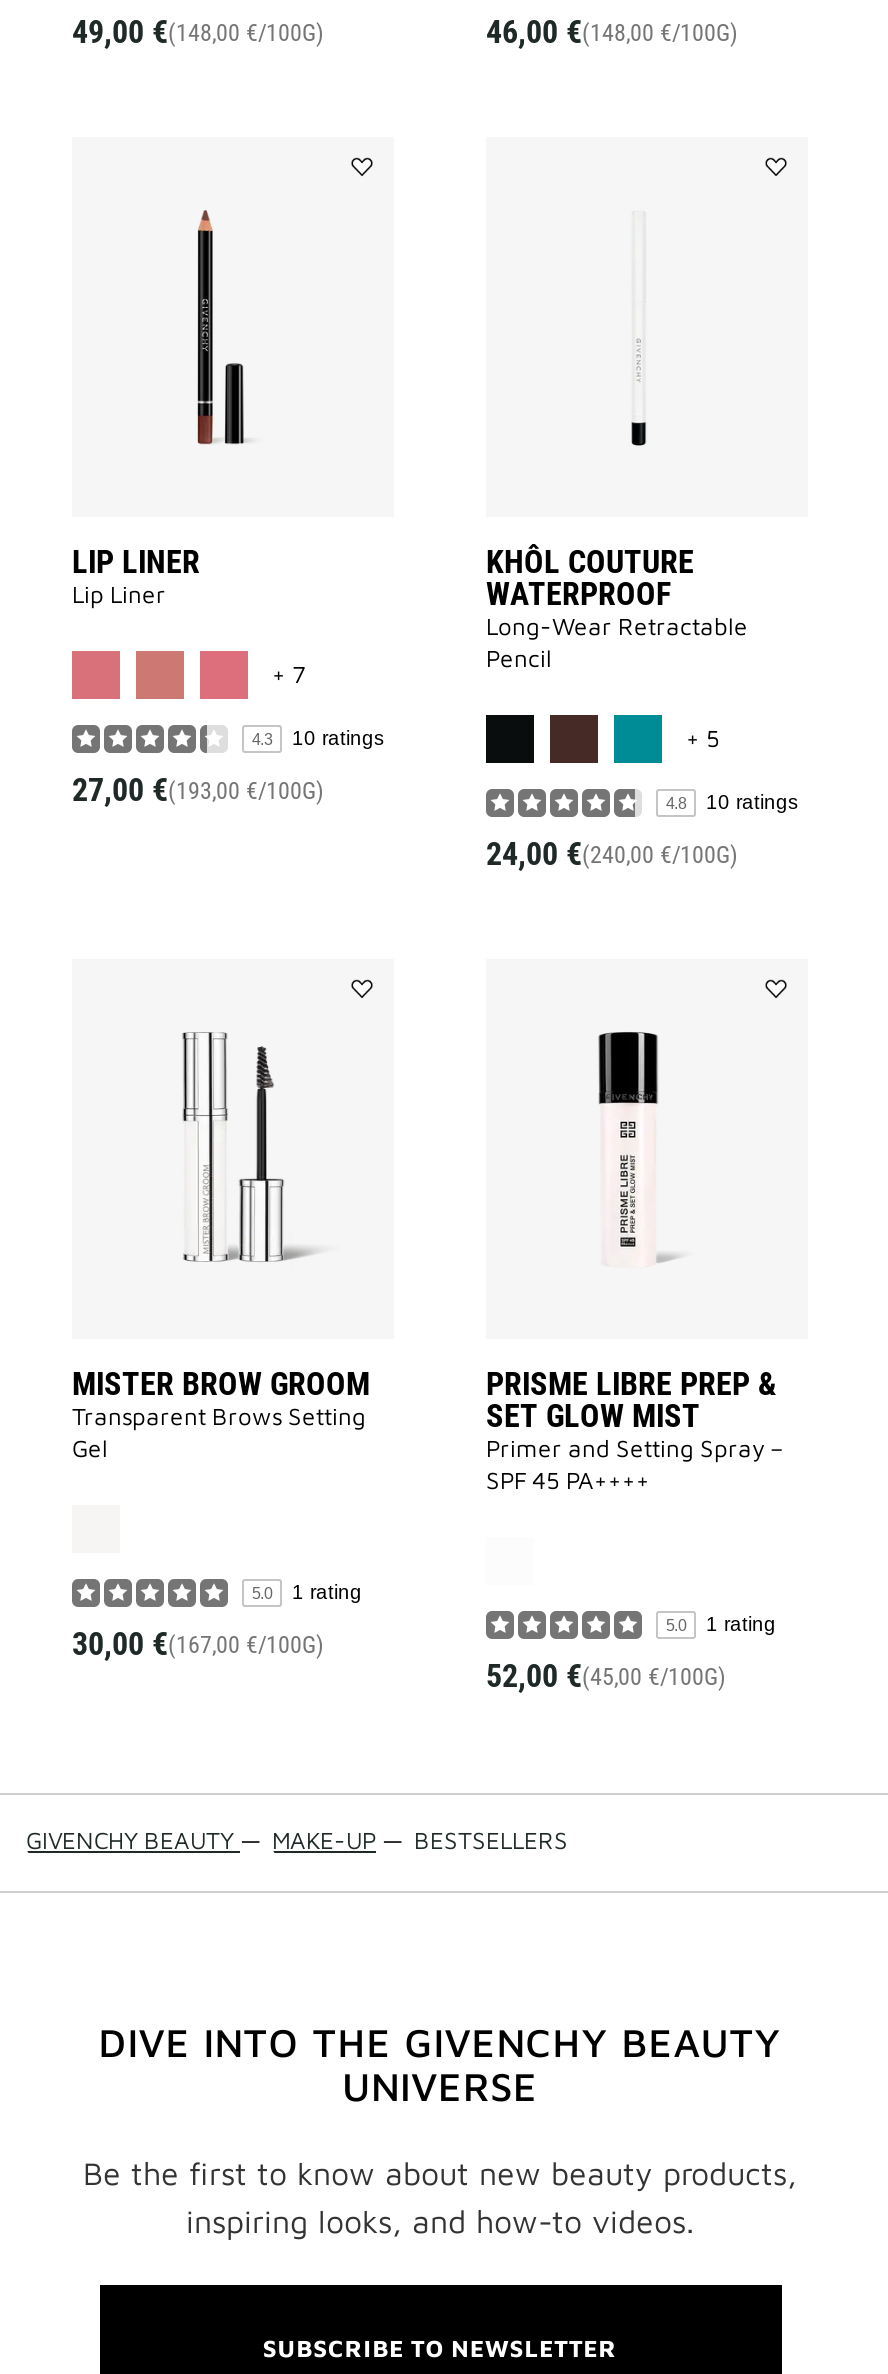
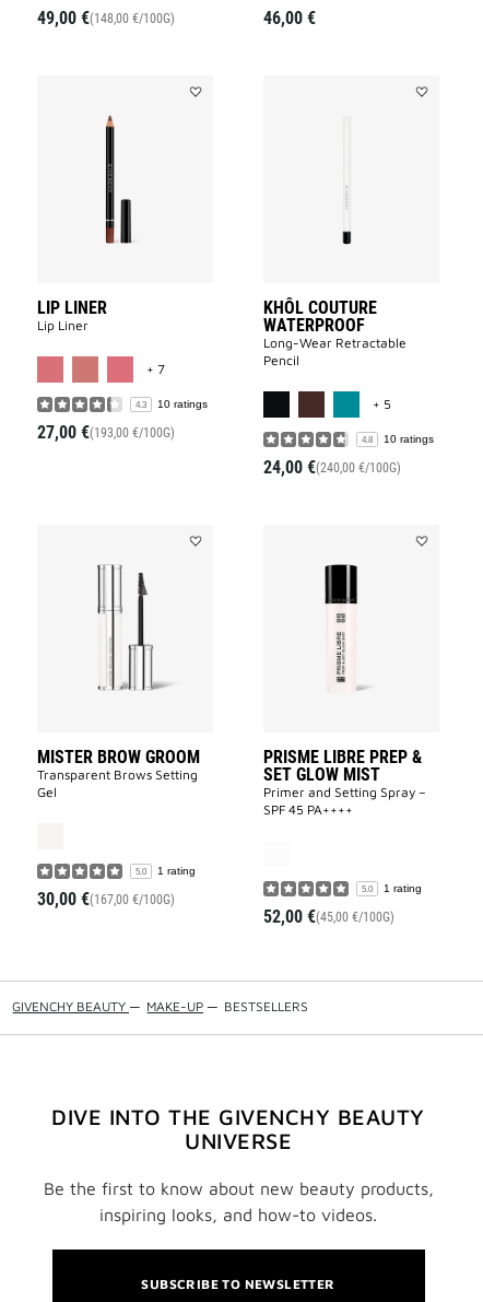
- 46,00 €(148,00 €/100G)
+ 46,00 €
